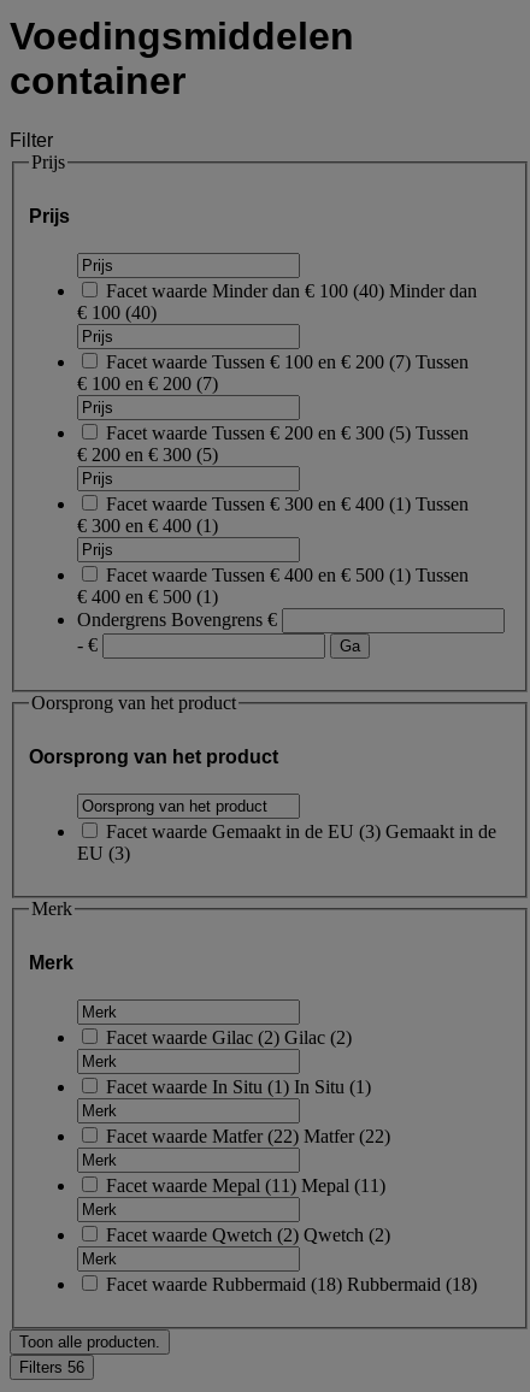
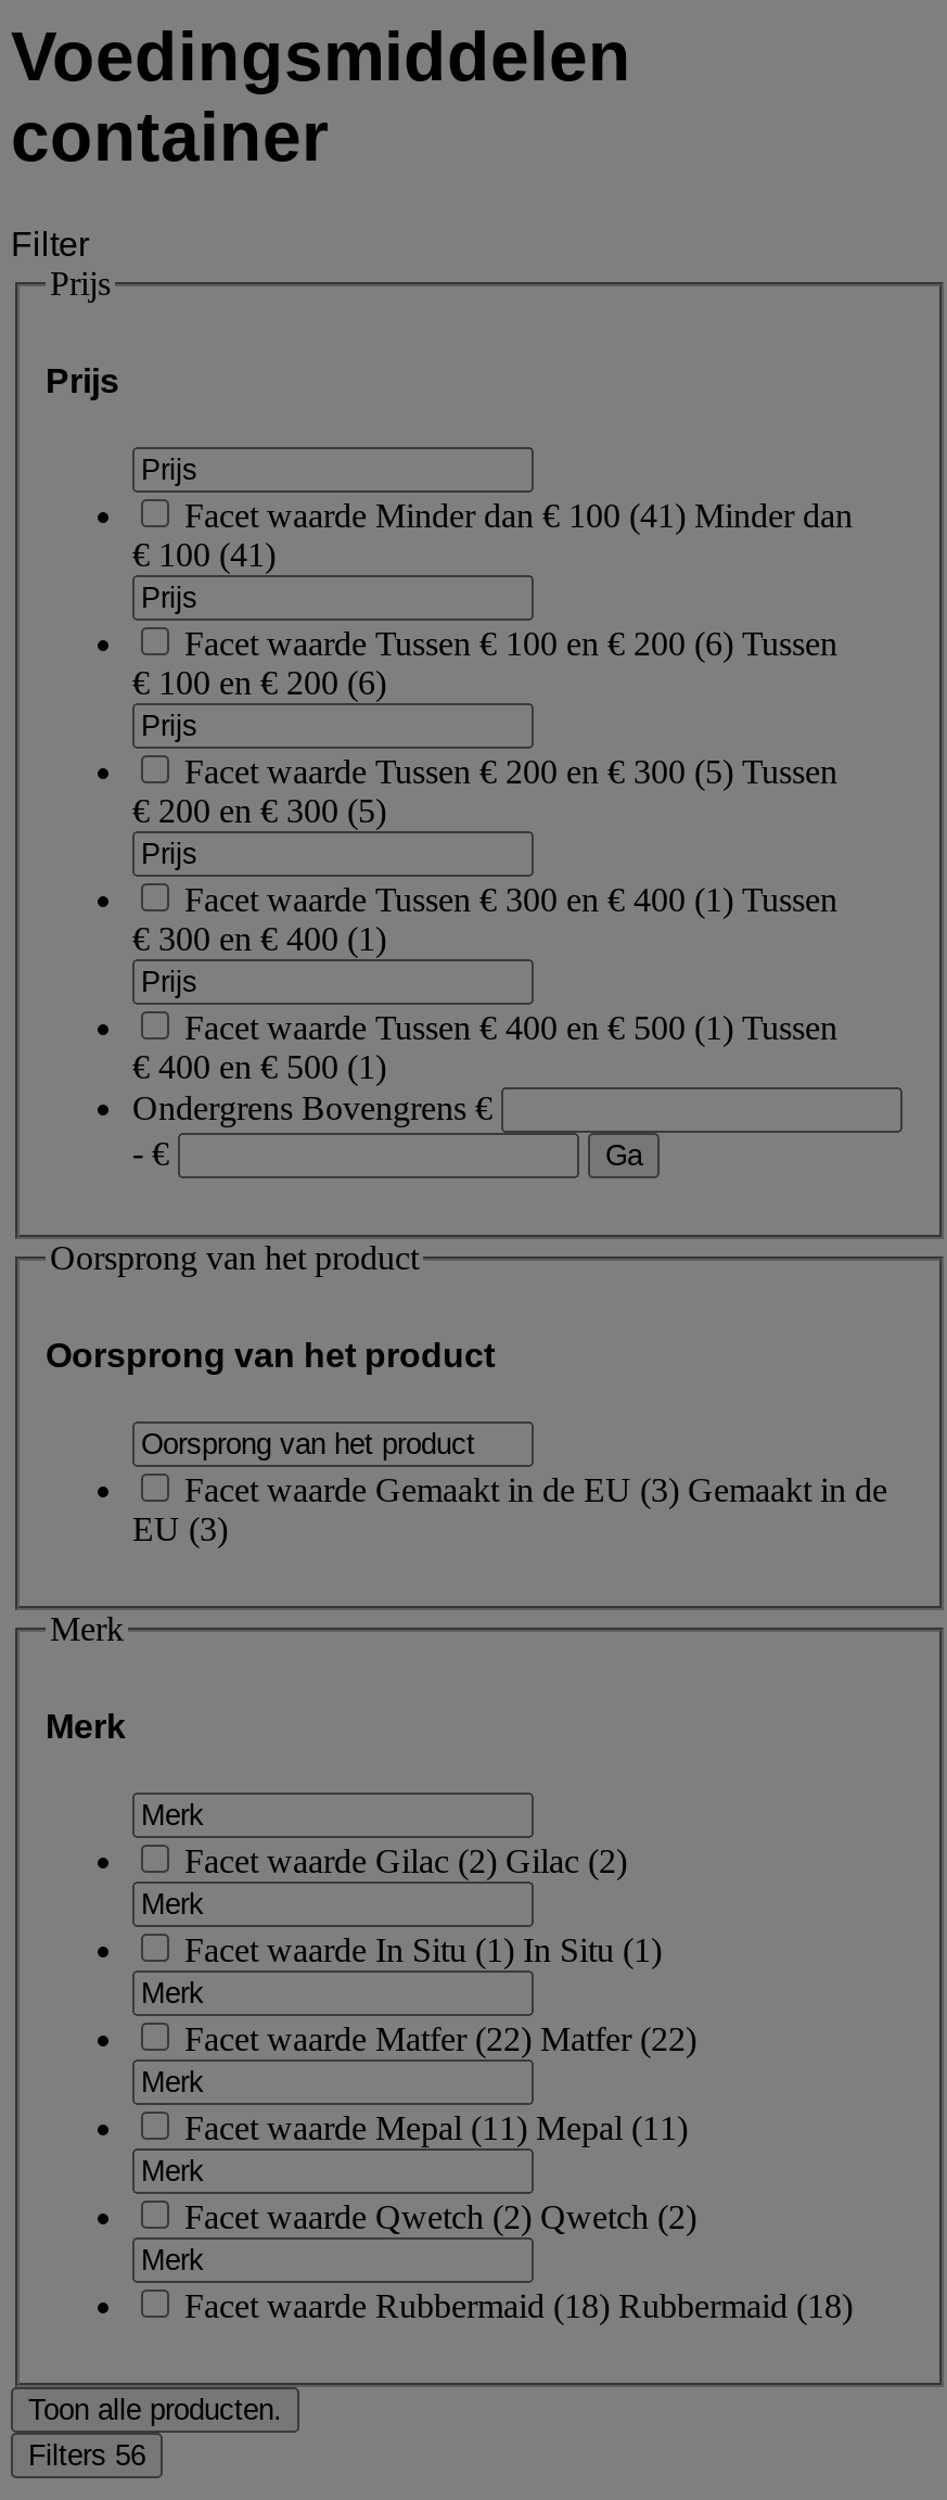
- Facet waarde Minder dan € 100 (40) Minder dan
+ Facet waarde Minder dan € 100 (41) Minder dan

- € 100 (40)
+ € 100 (41)

- Facet waarde Tussen € 100 en € 200 (7) Tussen
+ Facet waarde Tussen € 100 en € 200 (6) Tussen

- € 100 en € 200 (7)
+ € 100 en € 200 (6)
